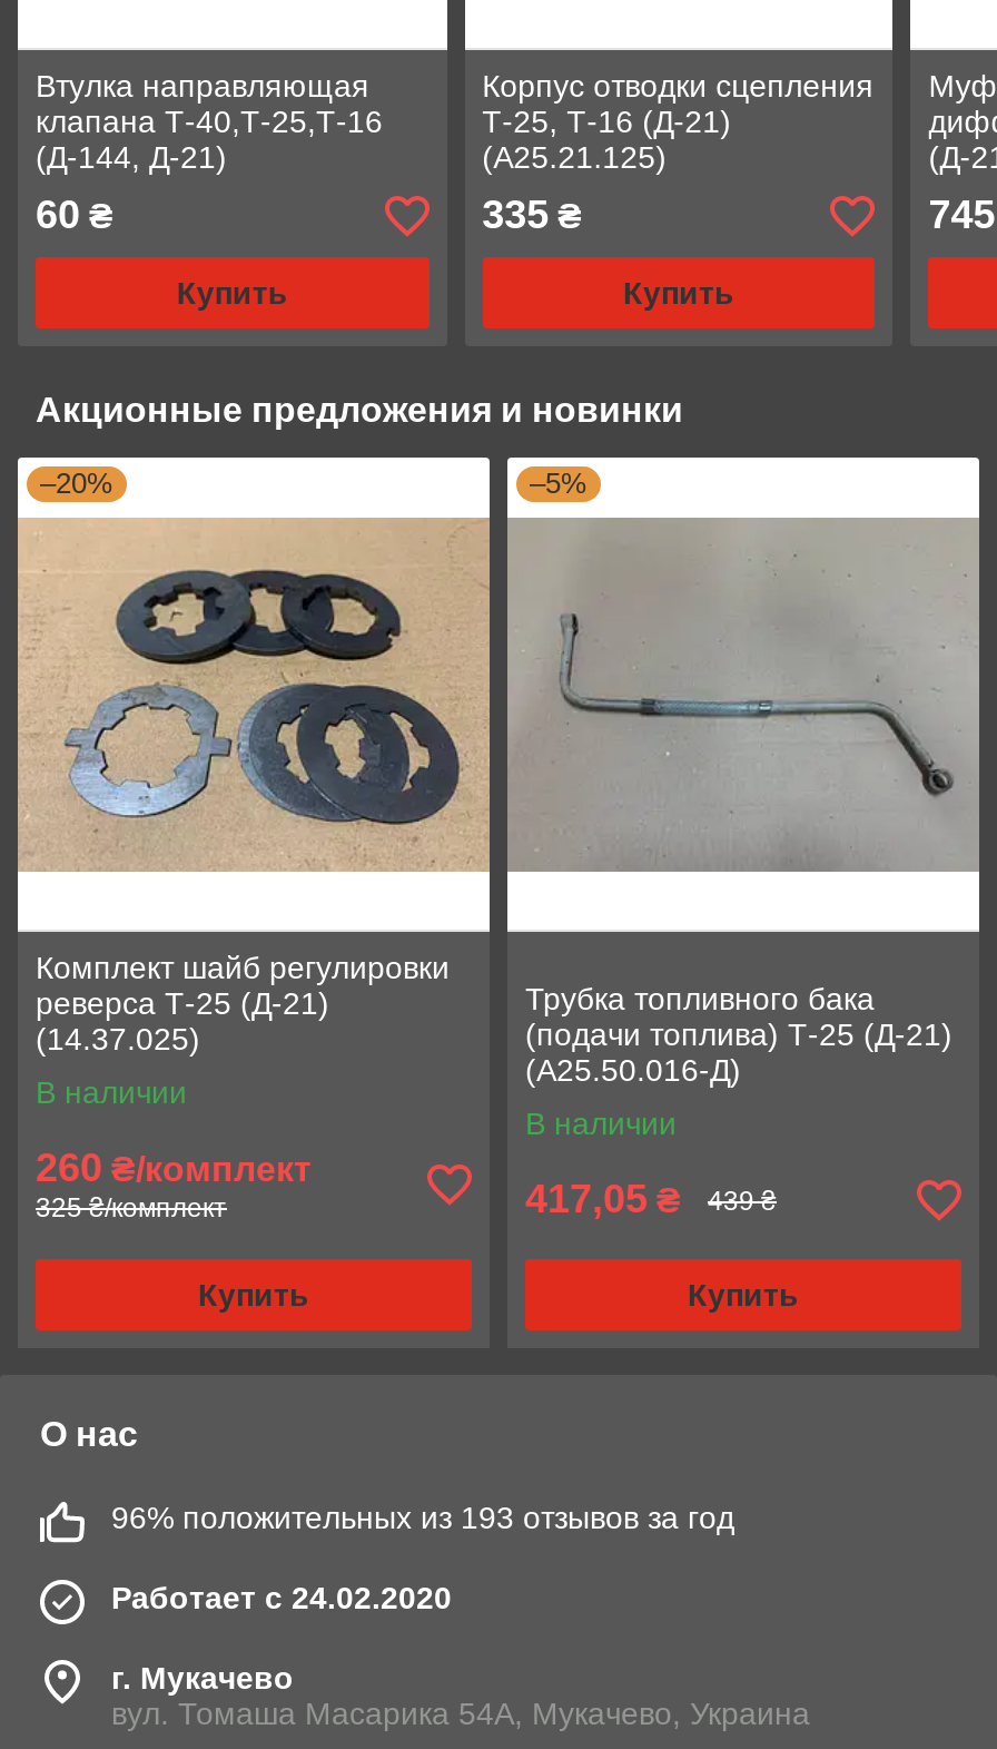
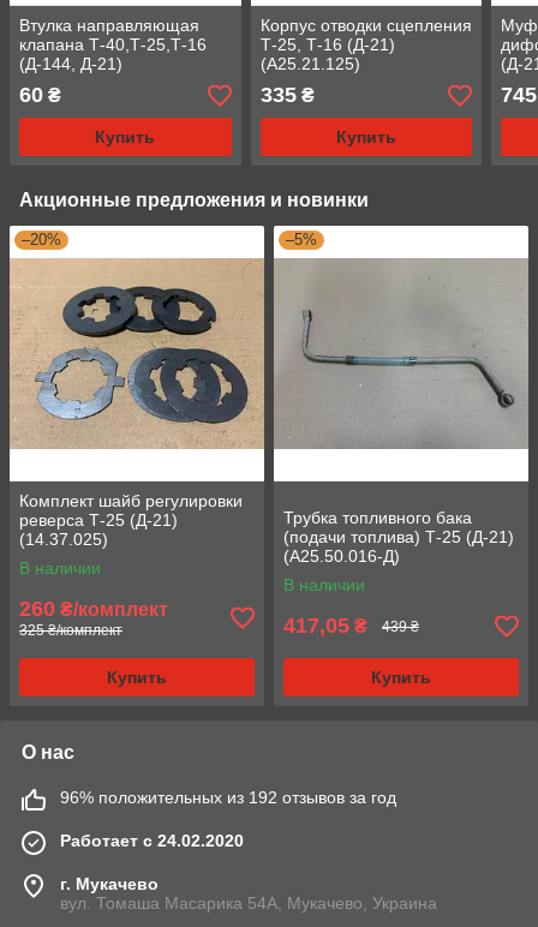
- 96% положительных из 193 отзывов за год
+ 96% положительных из 192 отзывов за год
